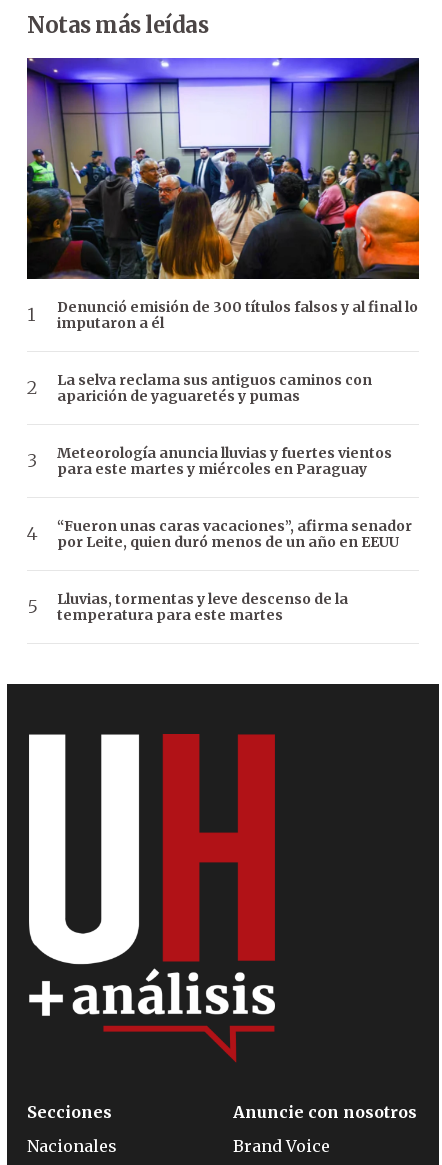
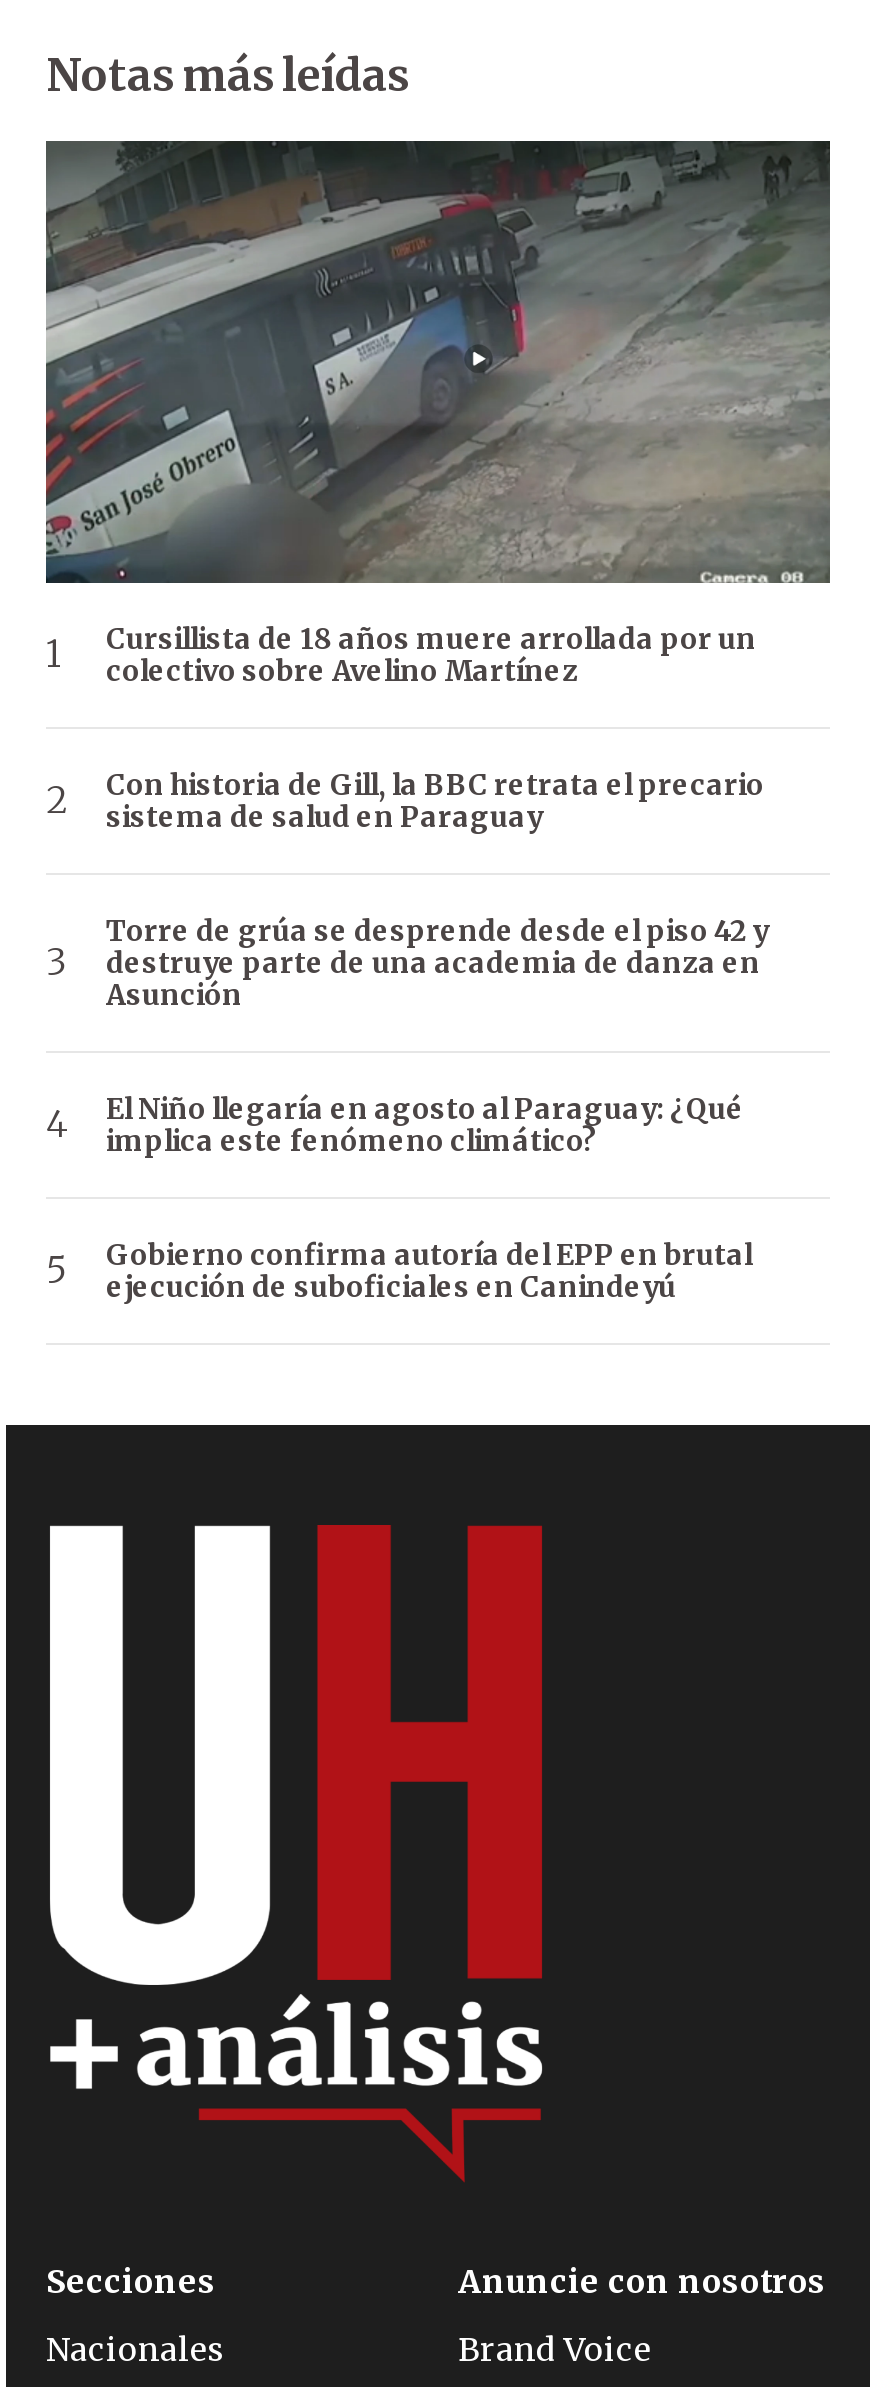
- [image]
- Denunció emisión de 300 títulos falsos y al final lo
- imputaron a él
+ [image]
+ Cursillista de 18 años muere arrollada por un
+ colectivo sobre Avelino Martínez

- La selva reclama sus antiguos caminos con
- aparición de yaguaretés y pumas
+ Con historia de Gill, la BBC retrata el precario
+ sistema de salud en Paraguay

- Meteorología anuncia lluvias y fuertes vientos
- para este martes y miércoles en Paraguay
+ Torre de grúa se desprende desde el piso 42 y
+ destruye parte de una academia de danza en
+ Asunción

- “Fueron unas caras vacaciones”, afirma senador
- por Leite, quien duró menos de un año en EEUU
+ El Niño llegaría en agosto al Paraguay: ¿Qué
+ implica este fenómeno climático?

- Lluvias, tormentas y leve descenso de la
- temperatura para este martes
+ Gobierno confirma autoría del EPP en brutal
+ ejecución de suboficiales en Canindeyú
